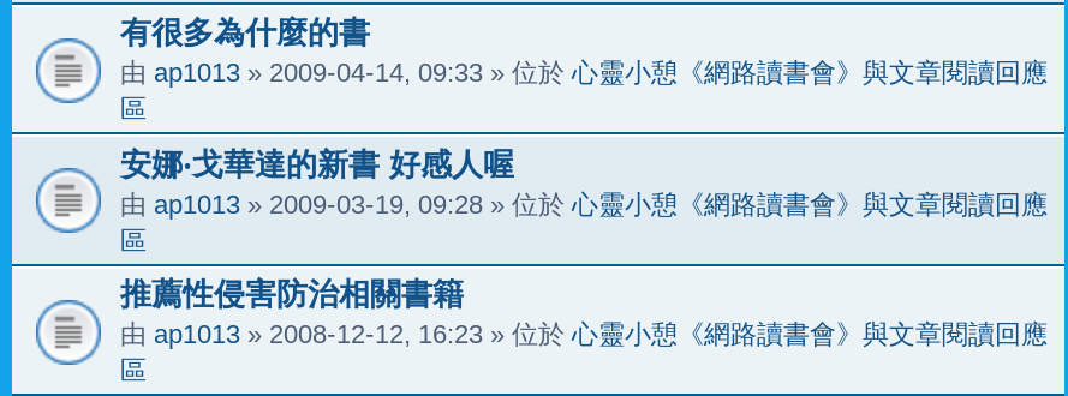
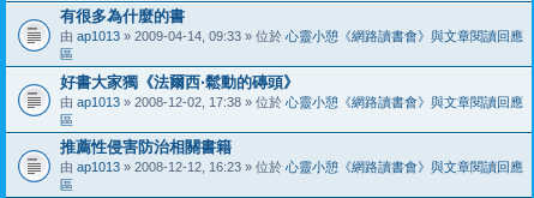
- 安娜‧戈華達的新書 好感人喔
- 由ap1013» 2009-03-19, 09:28 » 位於心靈小憩《網路讀書會》與文章閱讀回應
+ 好書大家獨《法爾西‧鬆動的磚頭》
+ 由ap1013» 2008-12-02, 17:38 » 位於心靈小憩《網路讀書會》與文章閱讀回應
